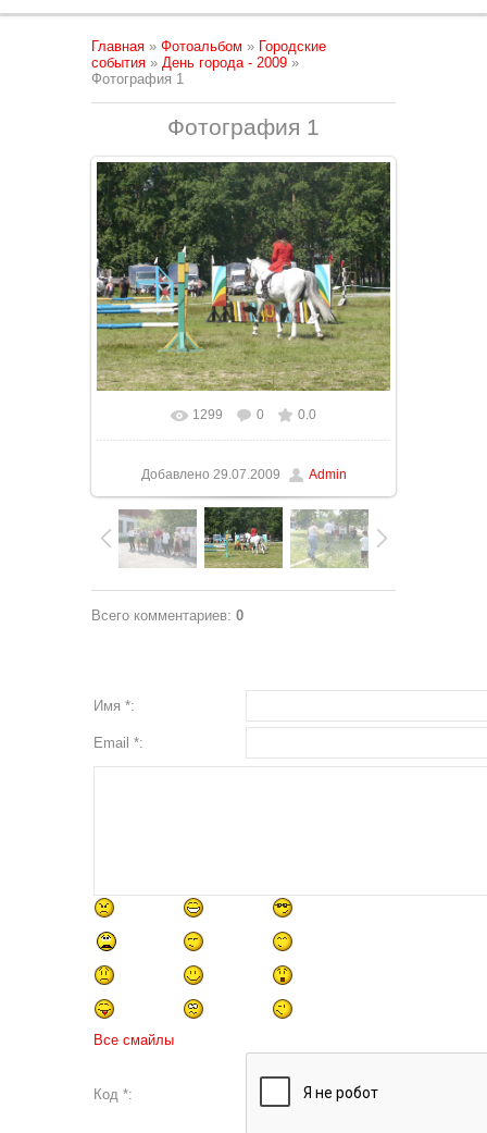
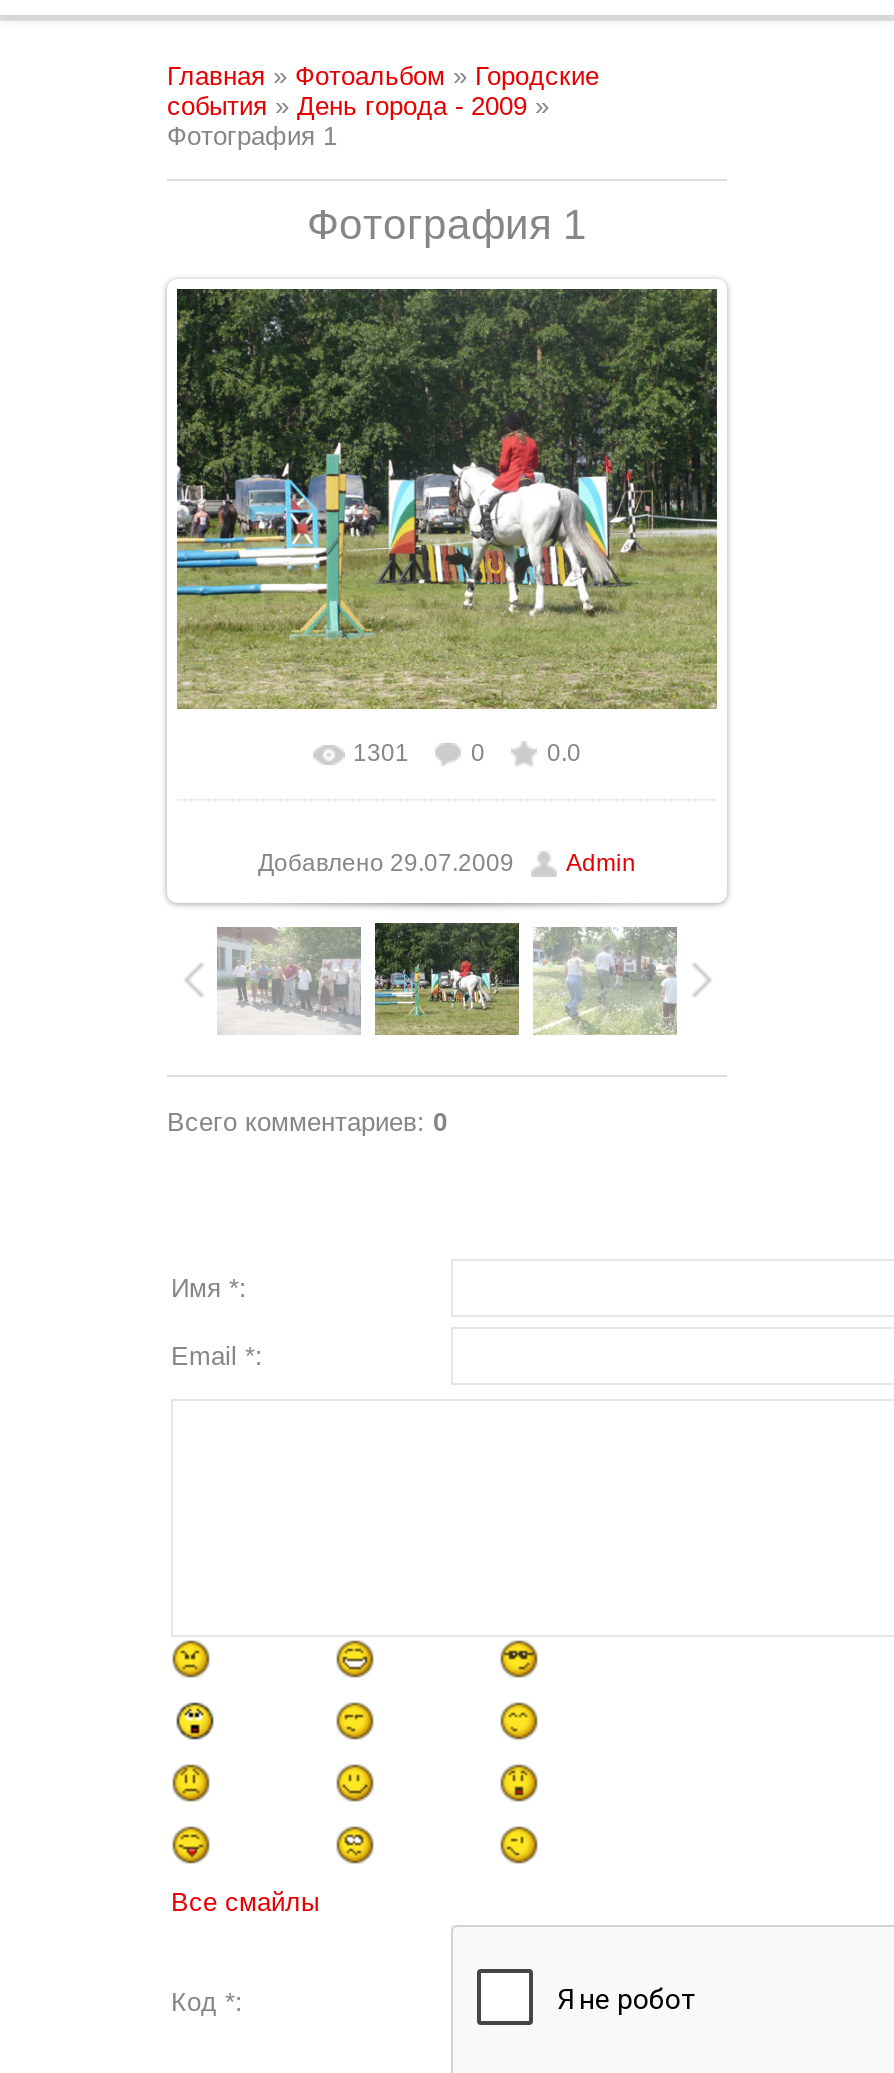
- 1299
+ 1301
